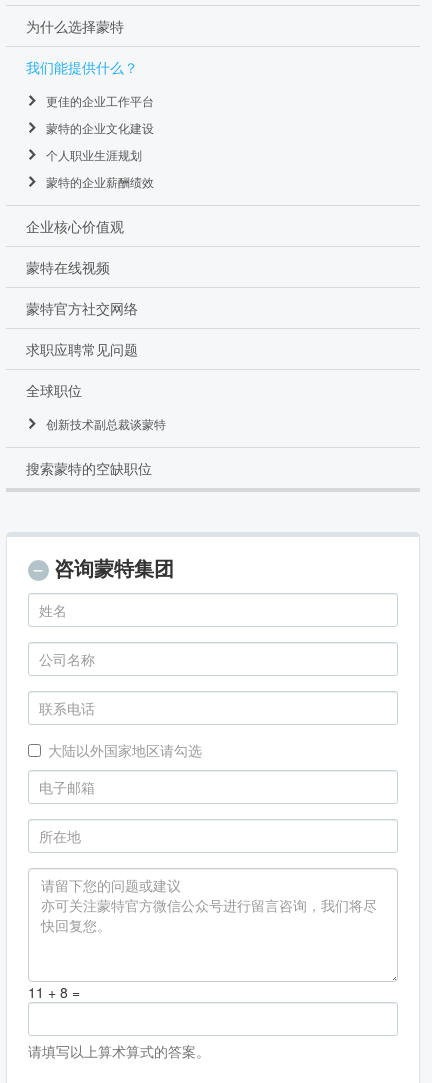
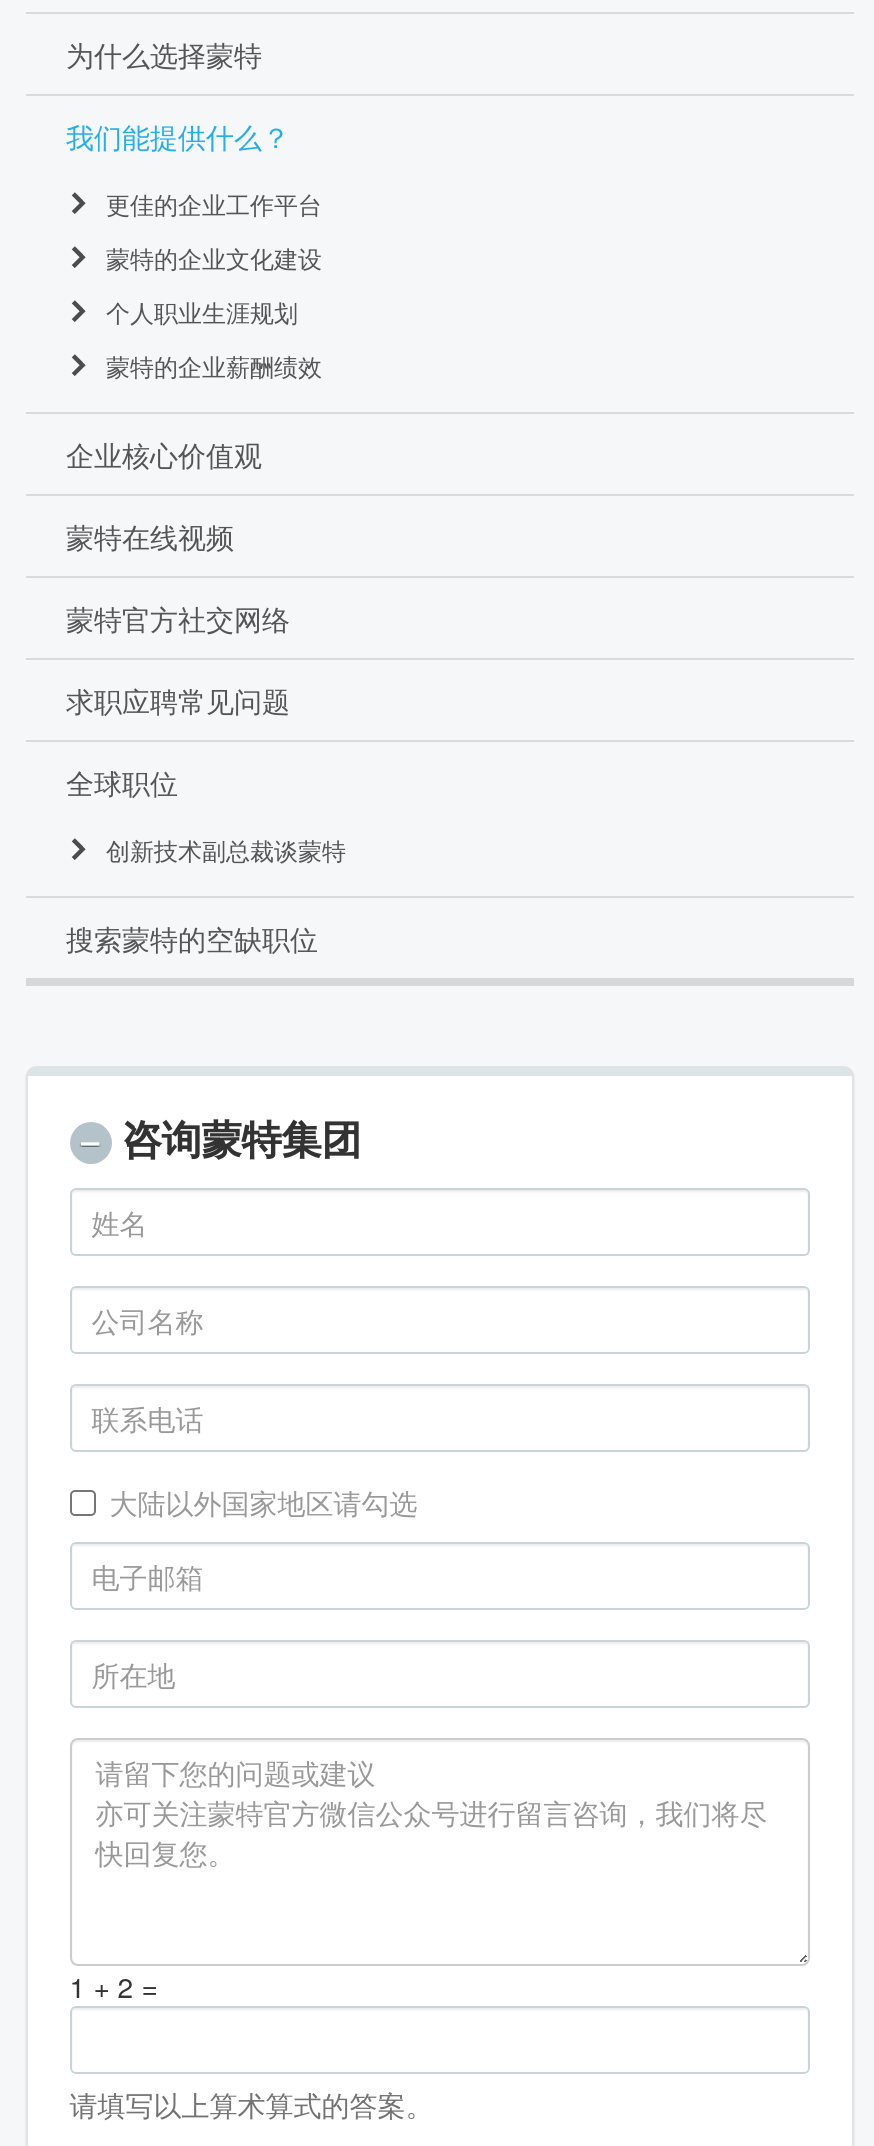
- 11 + 8 =
+ 1 + 2 =
